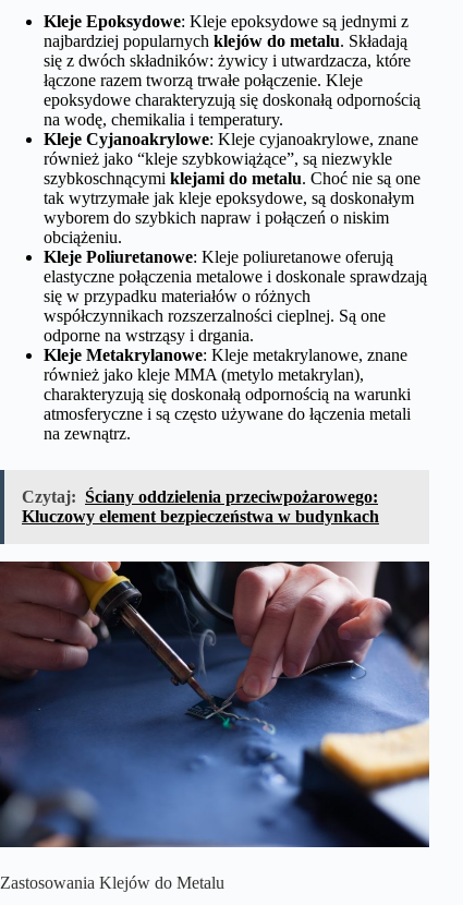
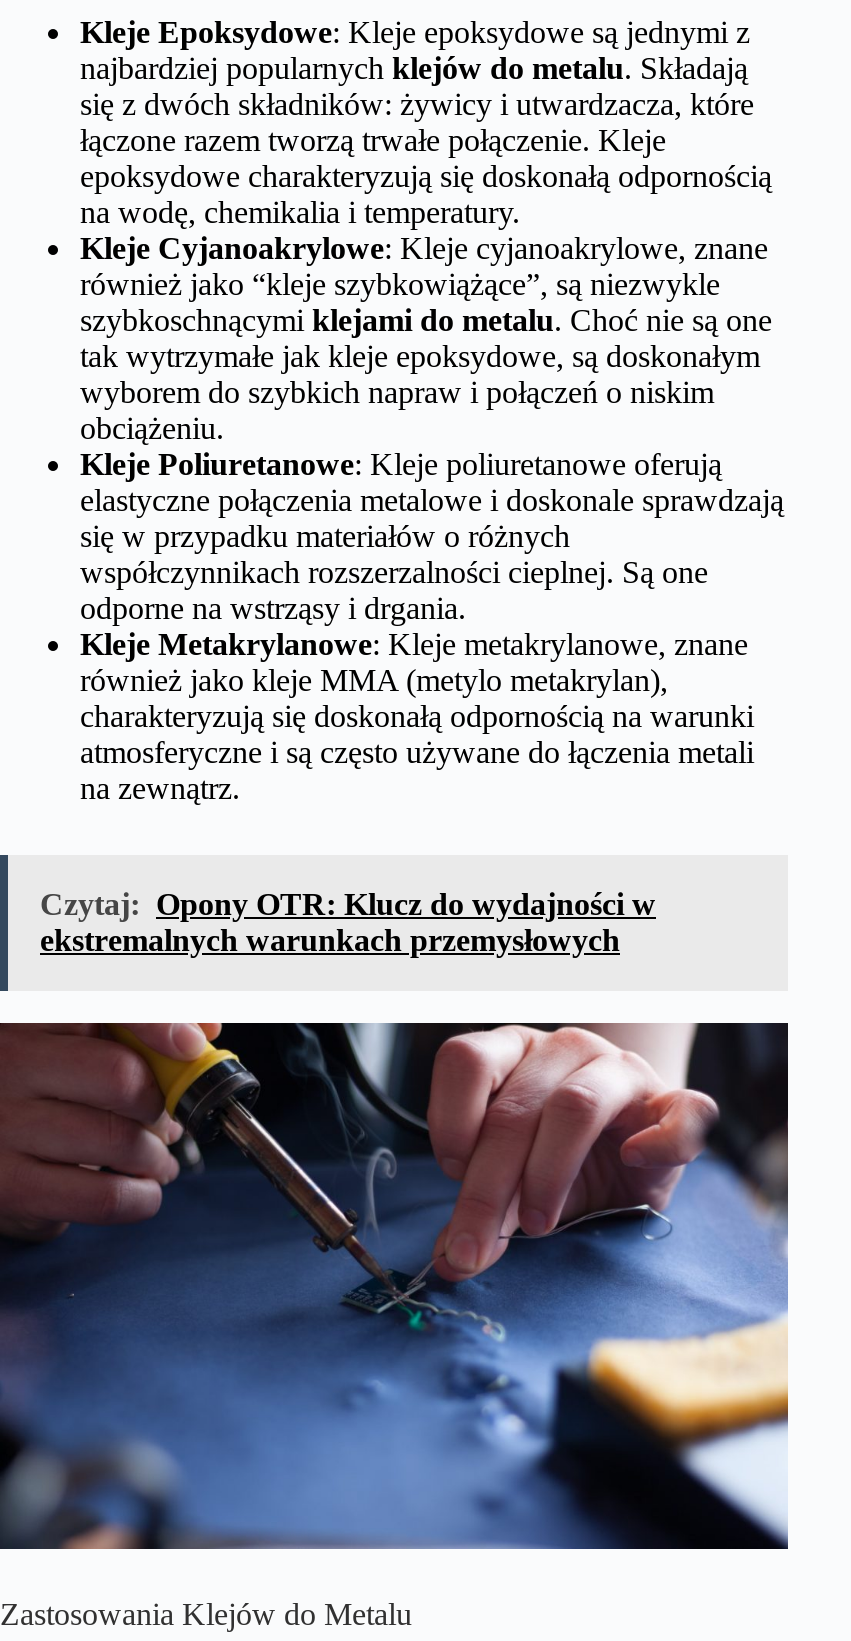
- Czytaj: Ściany oddzielenia przeciwpożarowego:
- Kluczowy element bezpieczeństwa w budynkach
+ Czytaj: Opony OTR: Klucz do wydajności w
+ ekstremalnych warunkach przemysłowych
